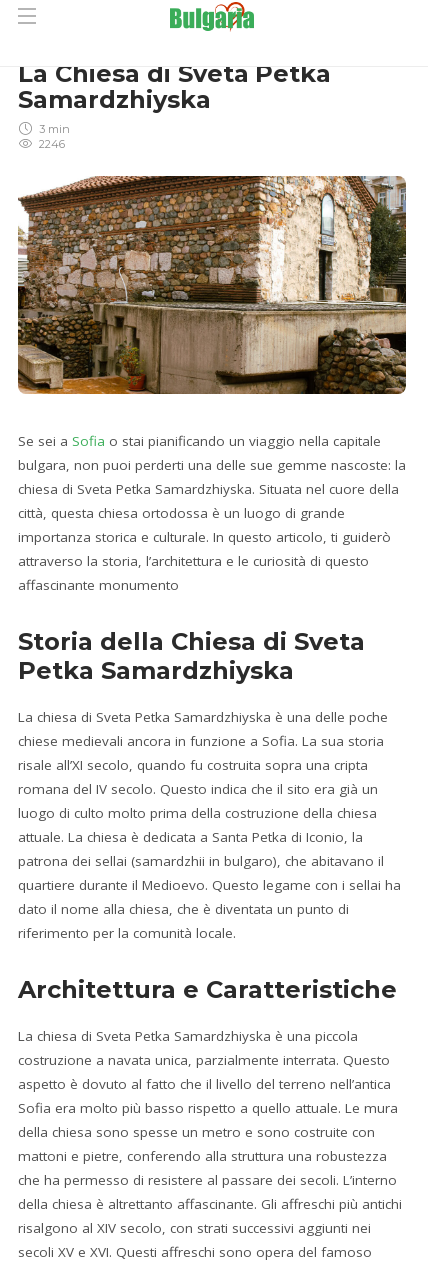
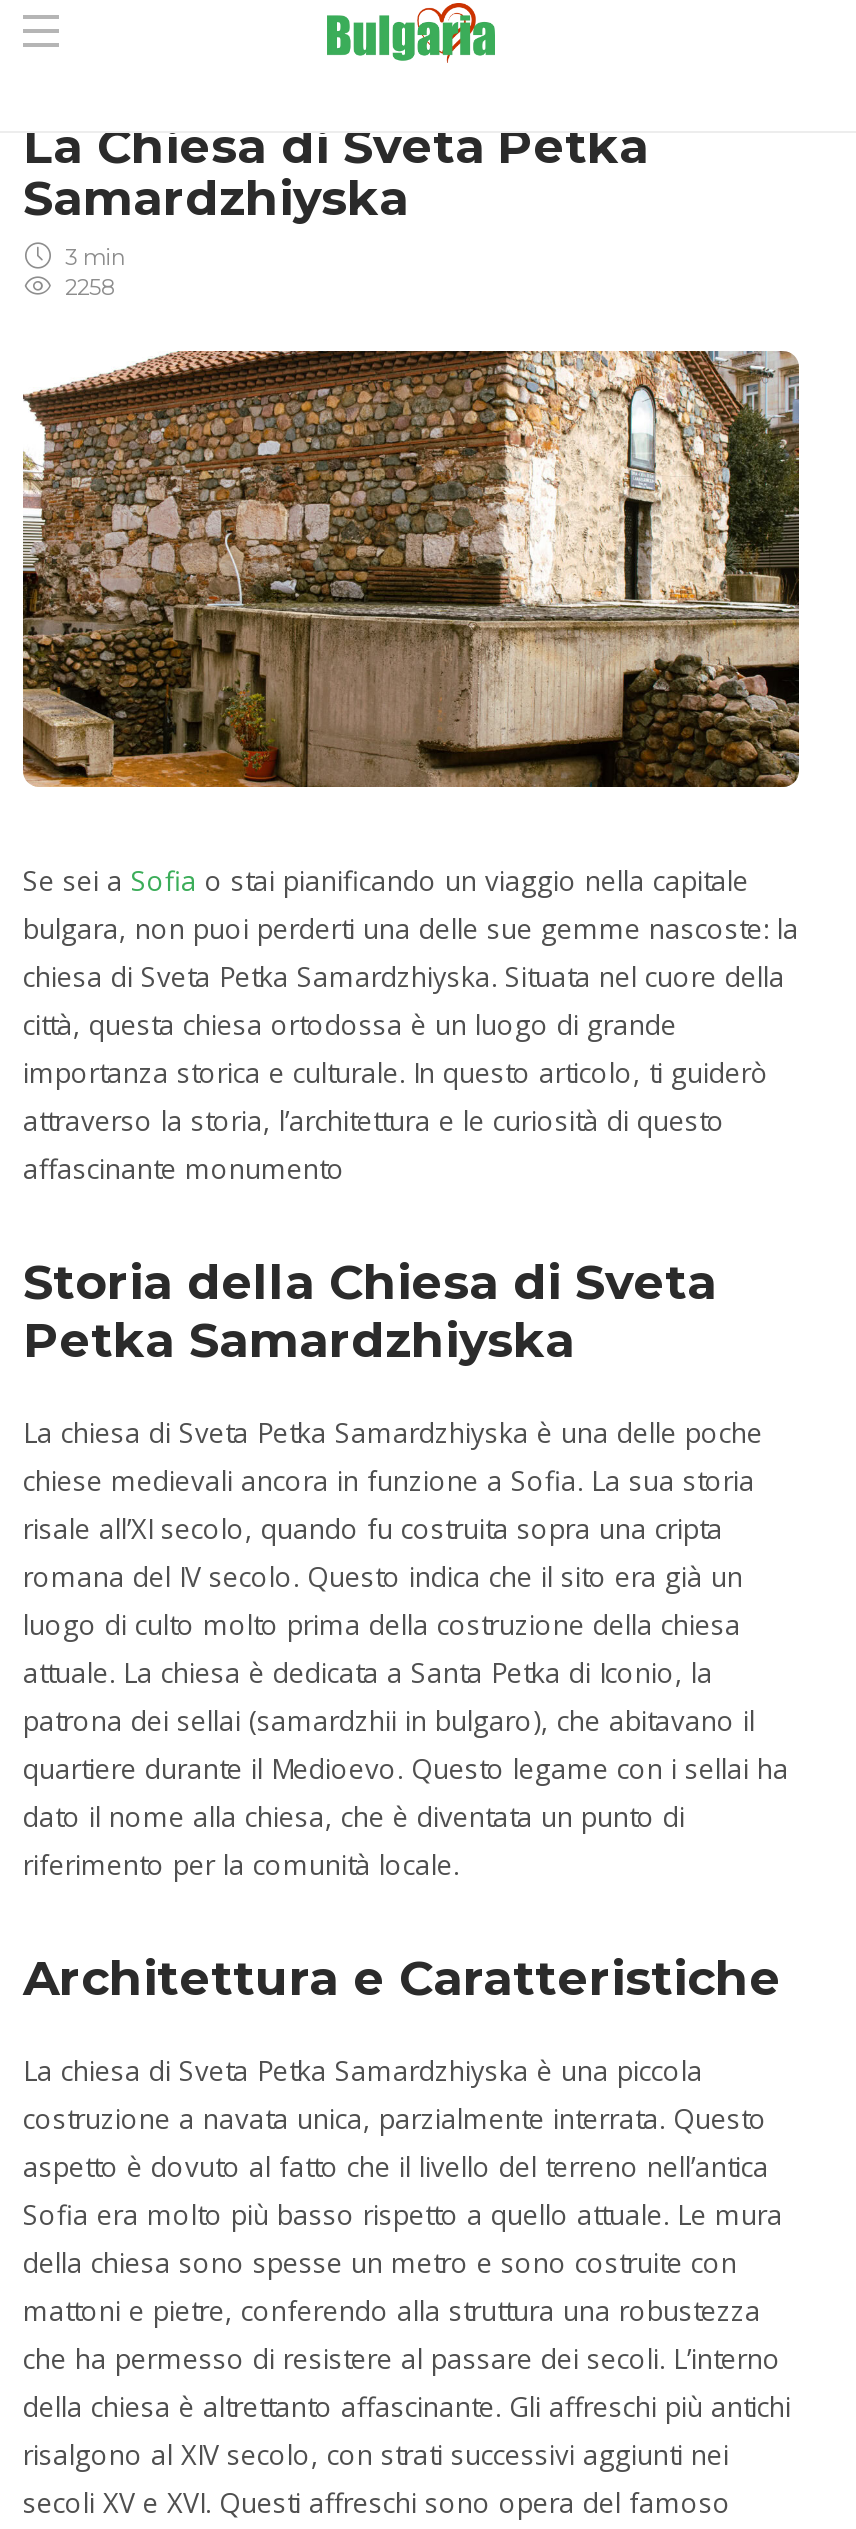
- 2246
+ 2258
